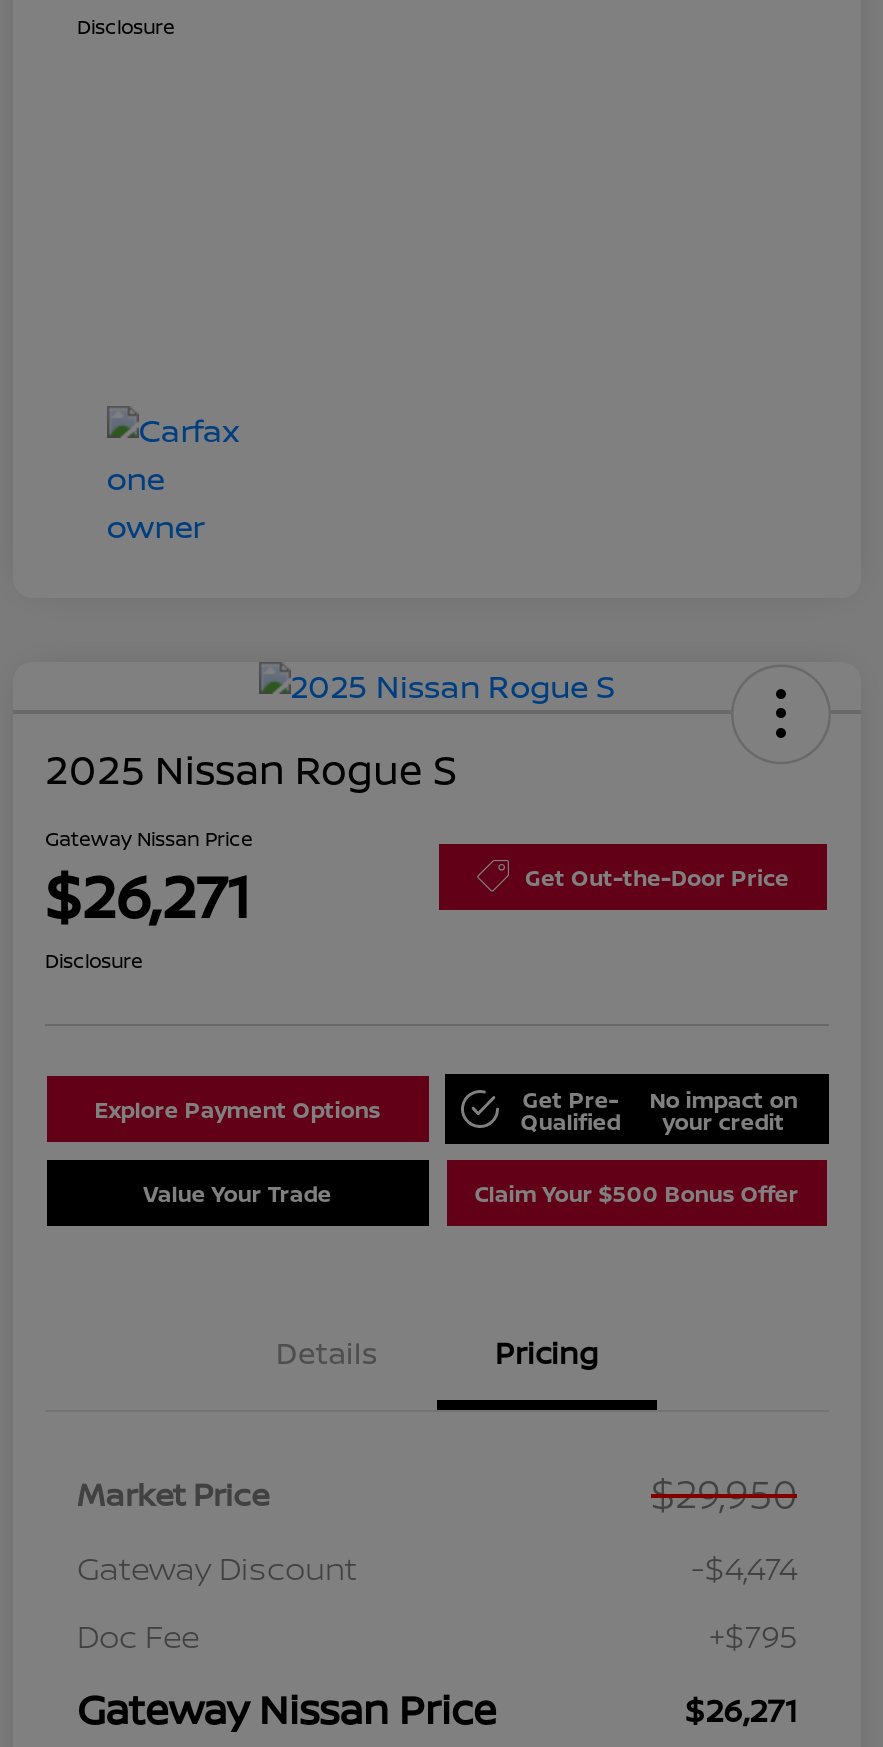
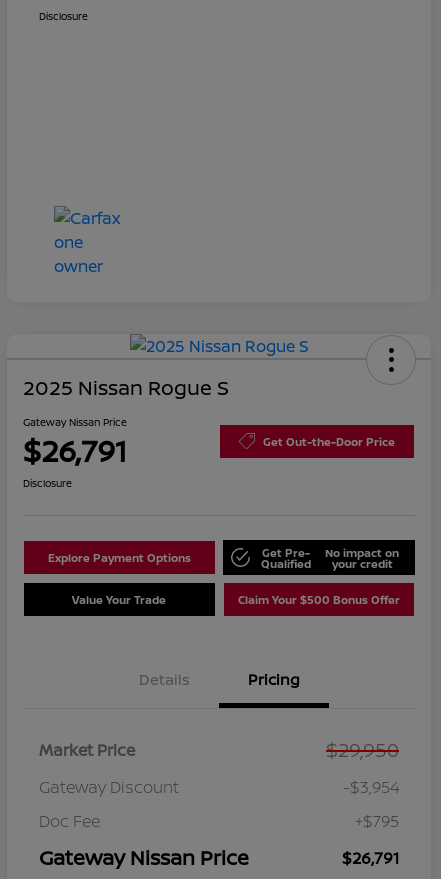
- $26,271
+ $26,791

- -$4,474
+ -$3,954

- $26,271
+ $26,791
